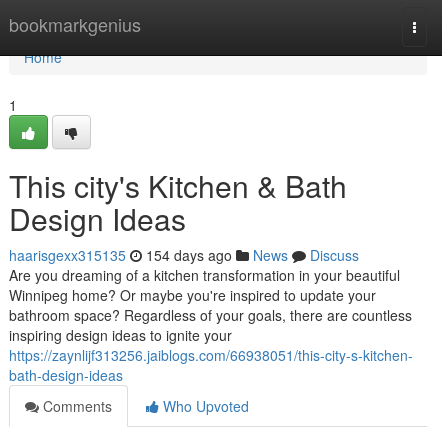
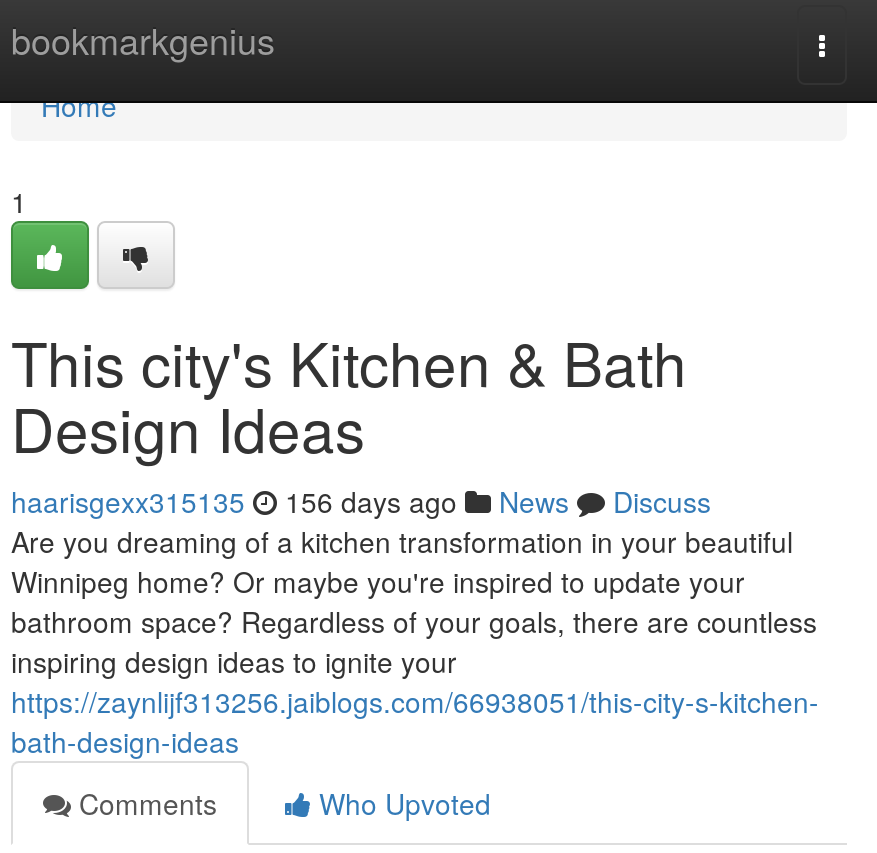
- haarisgexx315135 154 days ago News Discuss
+ haarisgexx315135 156 days ago News Discuss
